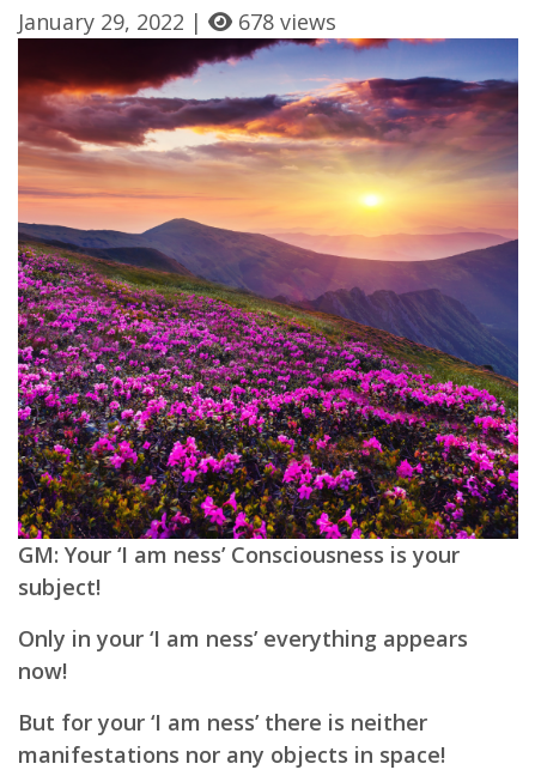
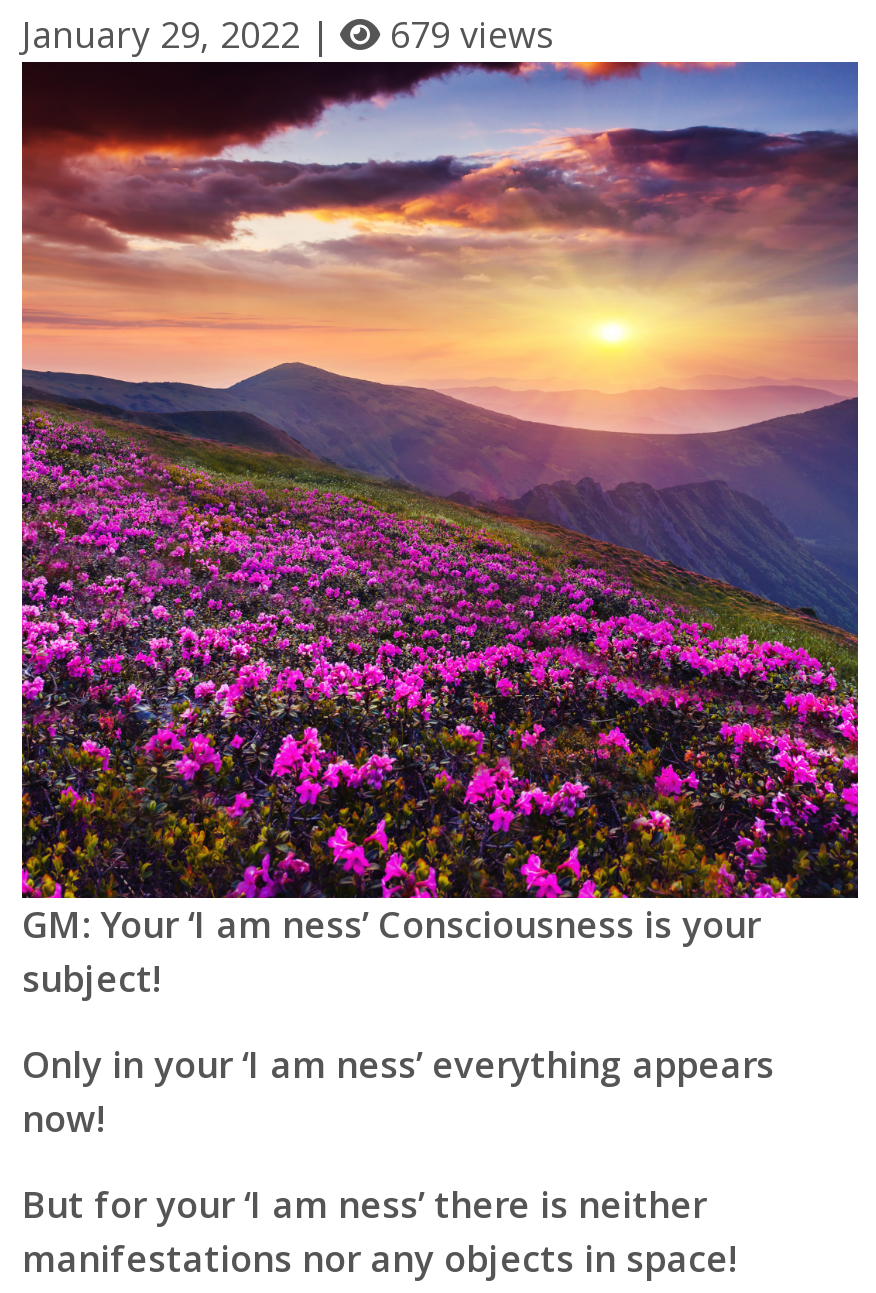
- 678 views
+ 679 views
